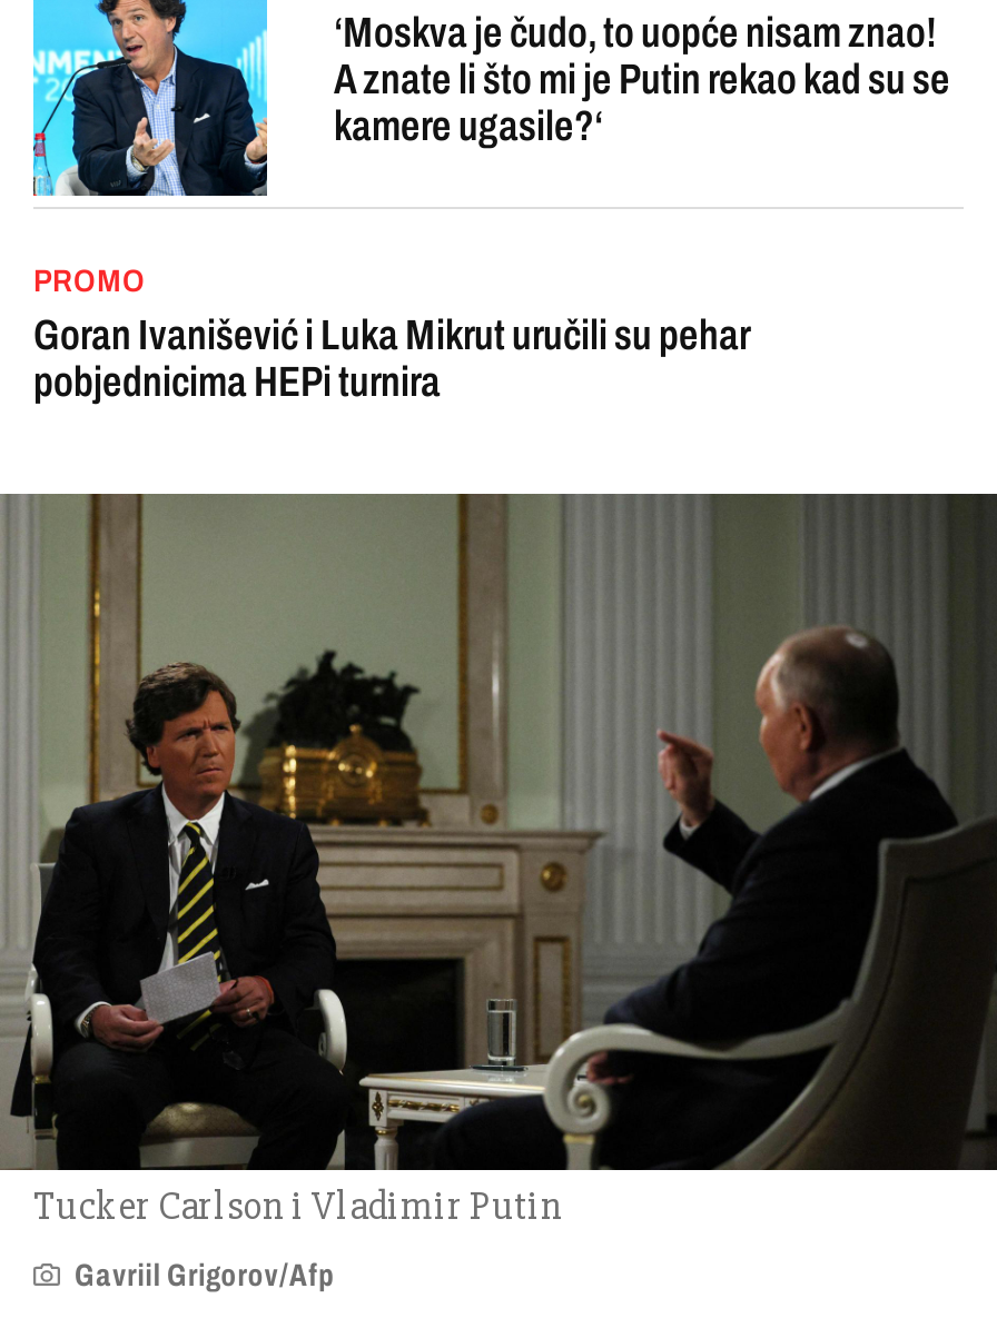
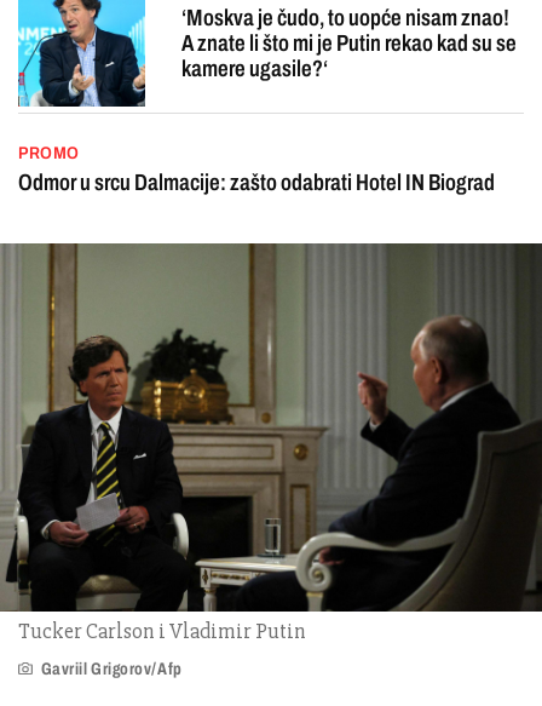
- Goran Ivanišević i Luka Mikrut uručili su pehar
- pobjednicima HEPi turnira
+ Odmor u srcu Dalmacije: zašto odabrati Hotel IN Biograd
